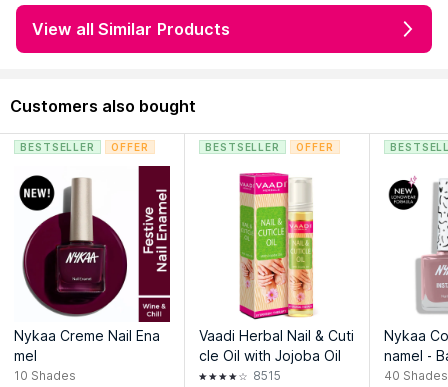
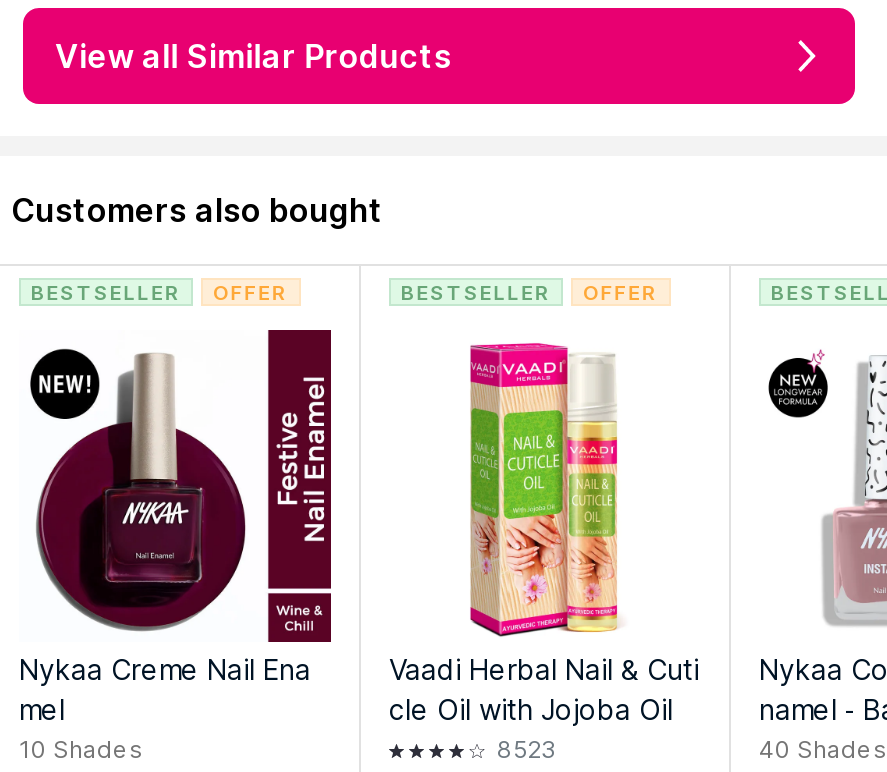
- 8515
+ 8523
